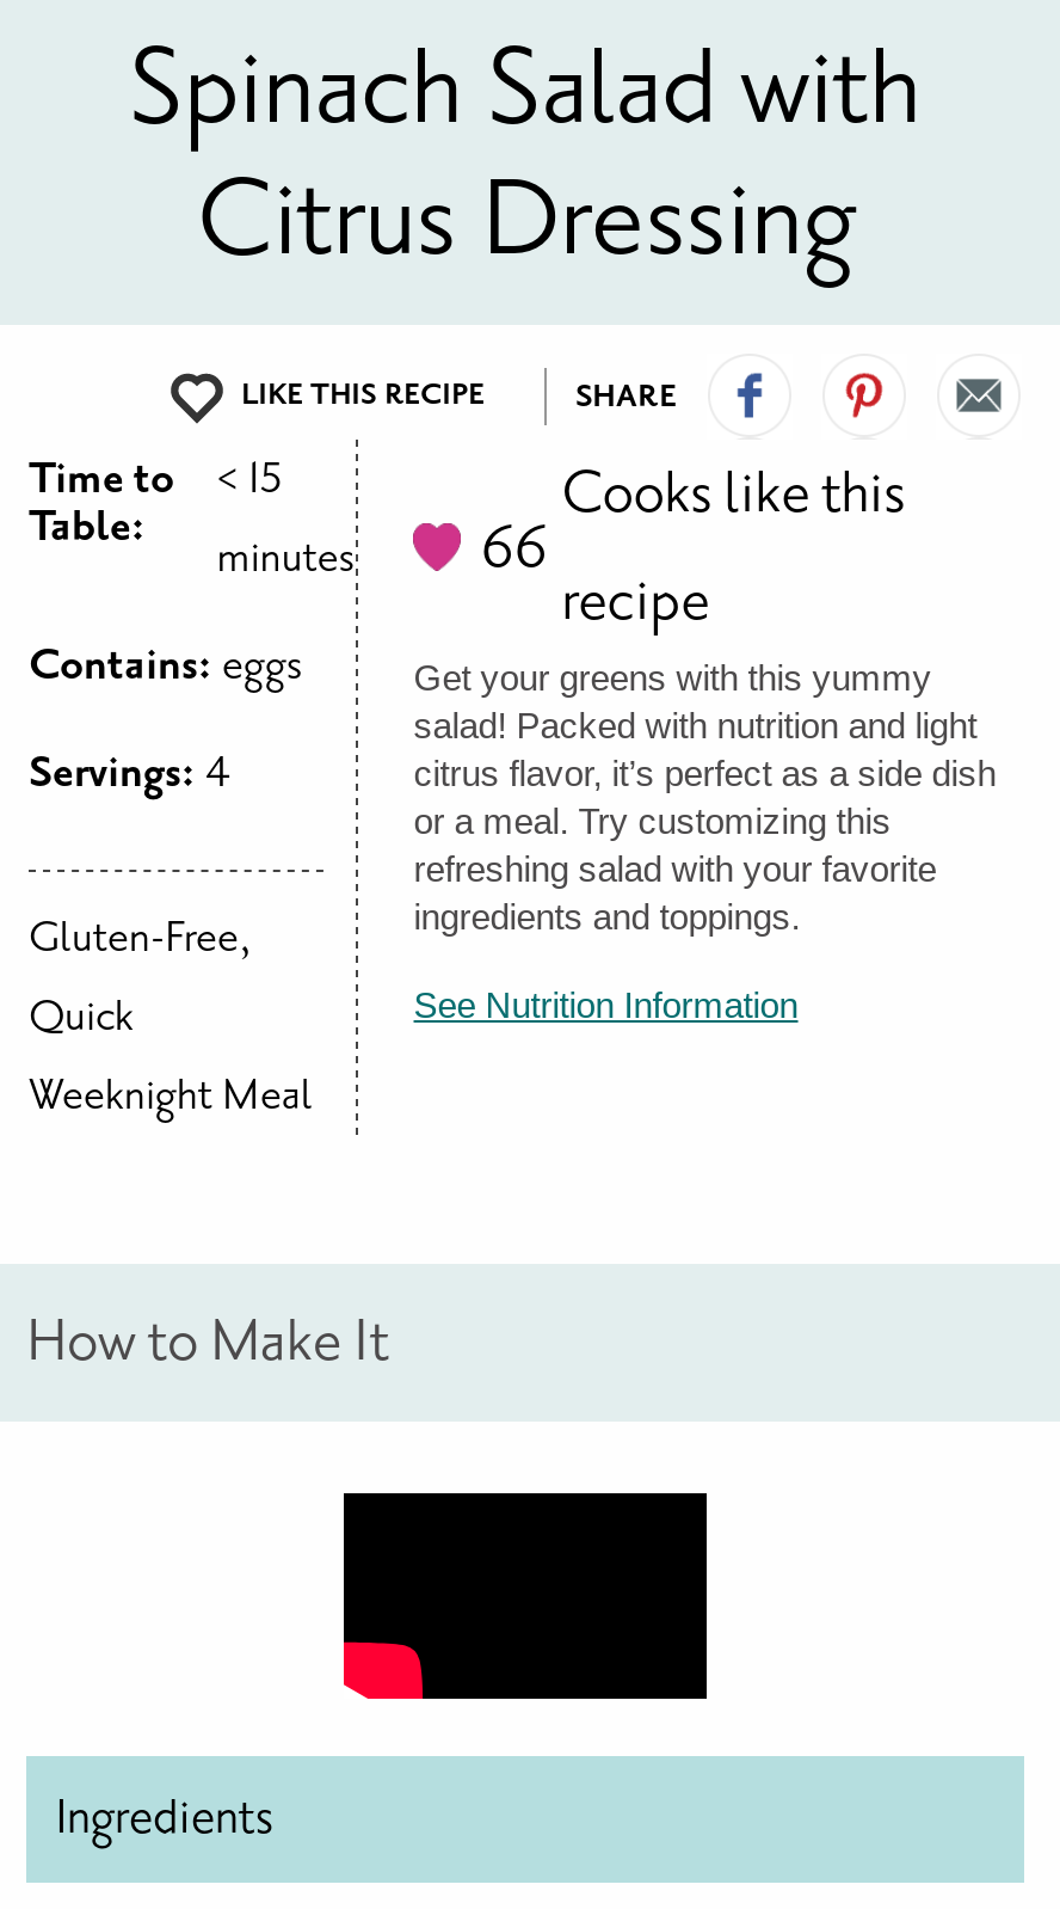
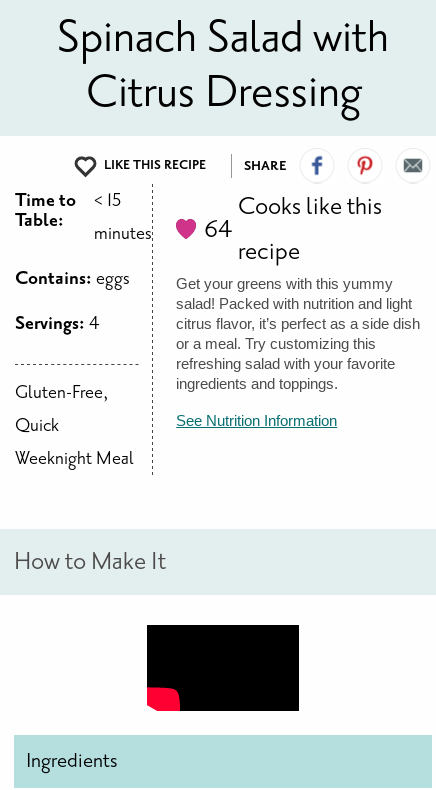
- 66
+ 64
